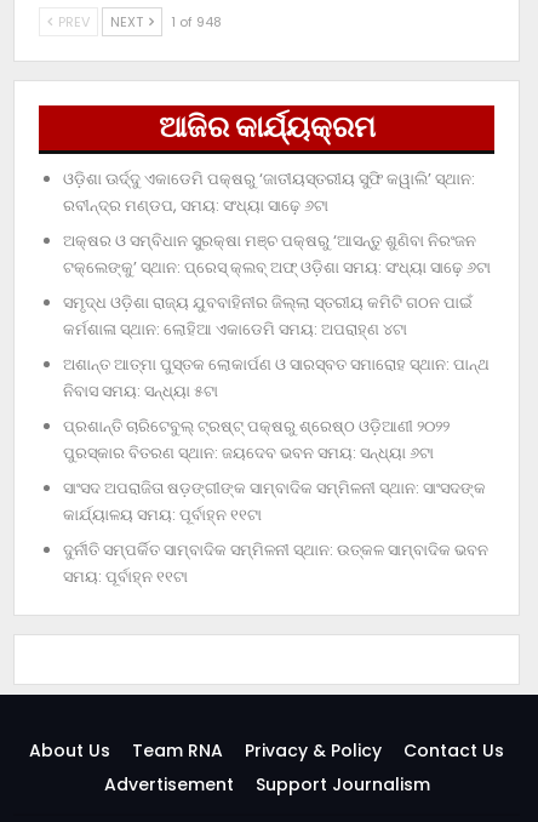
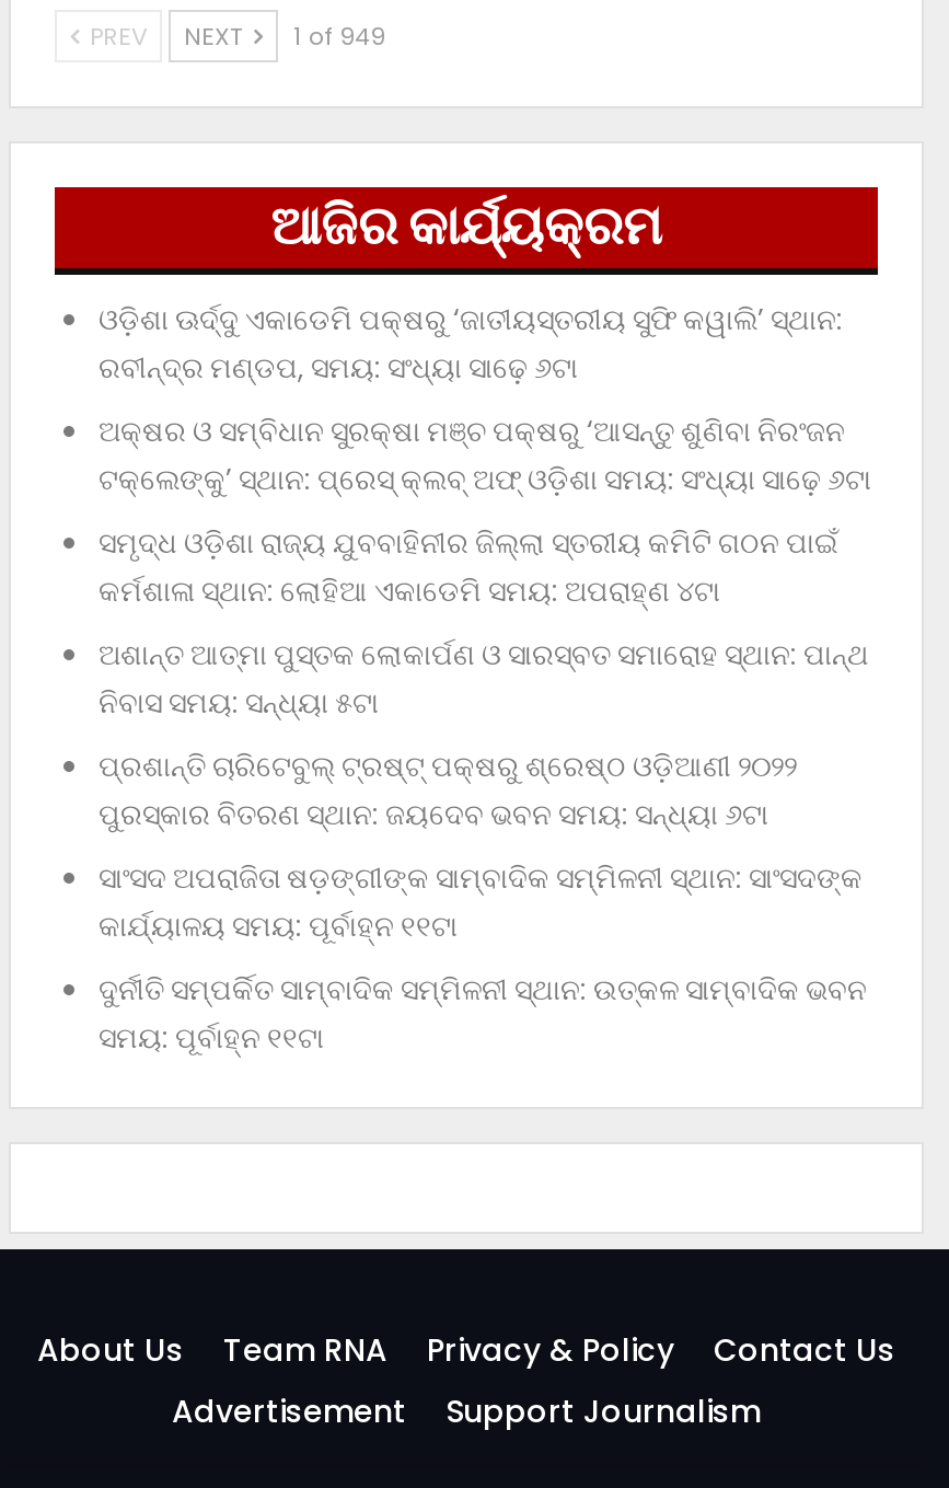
- PREV NEXT 1 of 948
+ PREV NEXT 1 of 949
